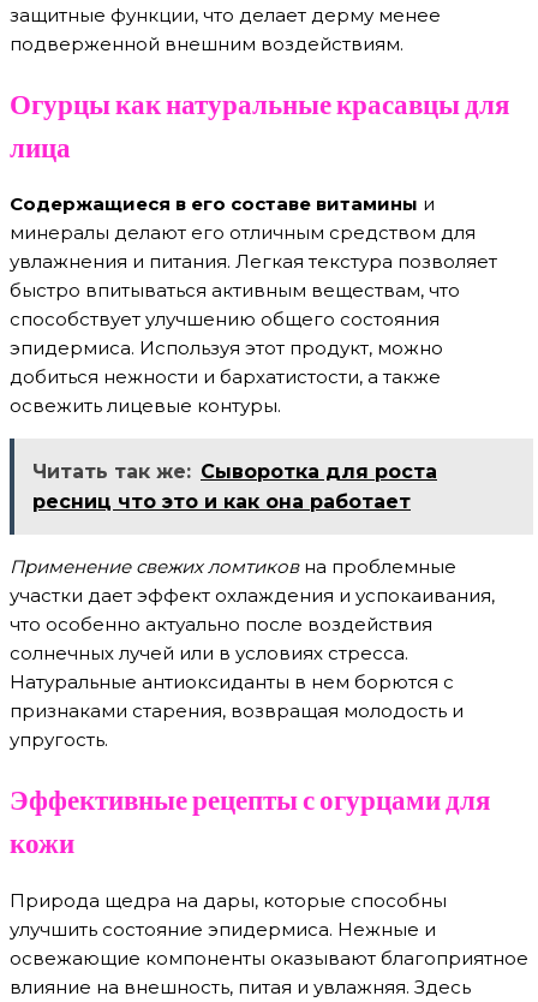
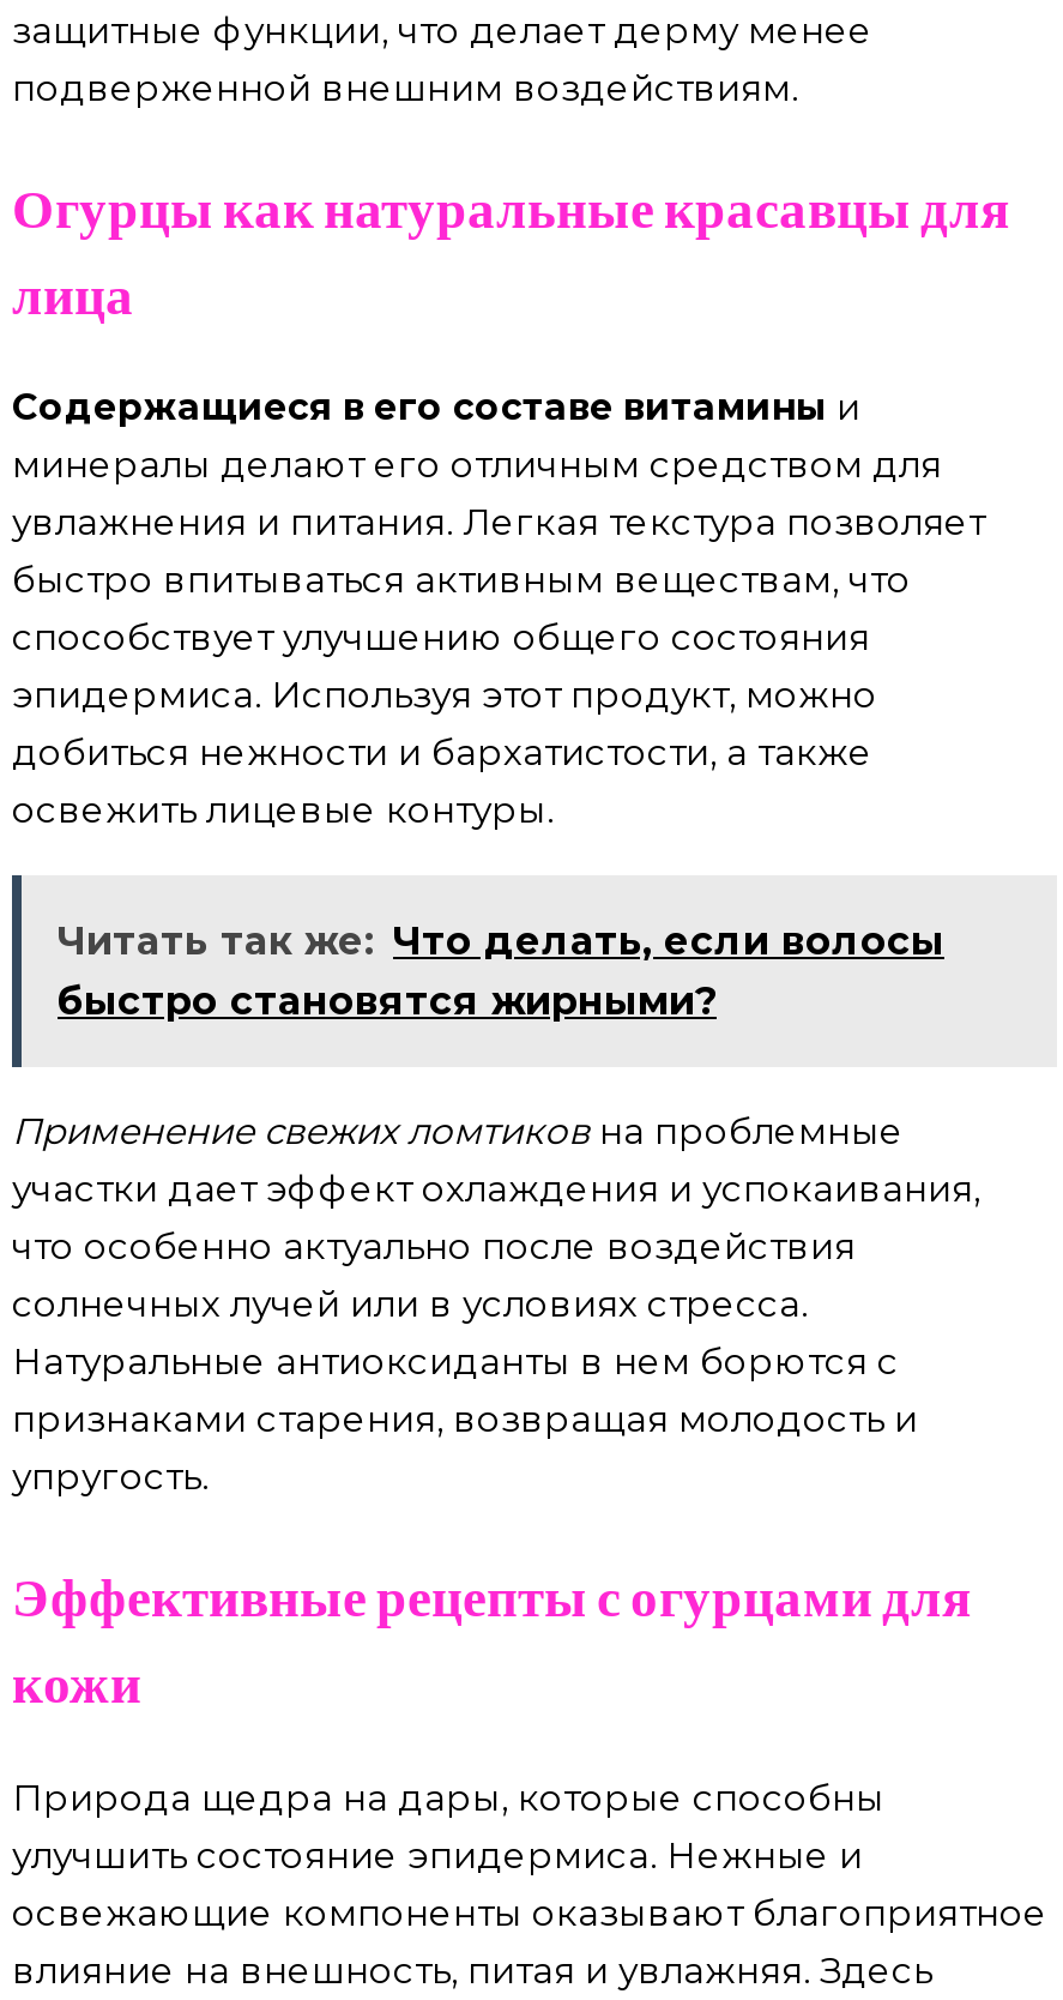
- Читать так же: Сыворотка для роста
- ресниц что это и как она работает
+ Читать так же: Что делать, если волосы
+ быстро становятся жирными?
